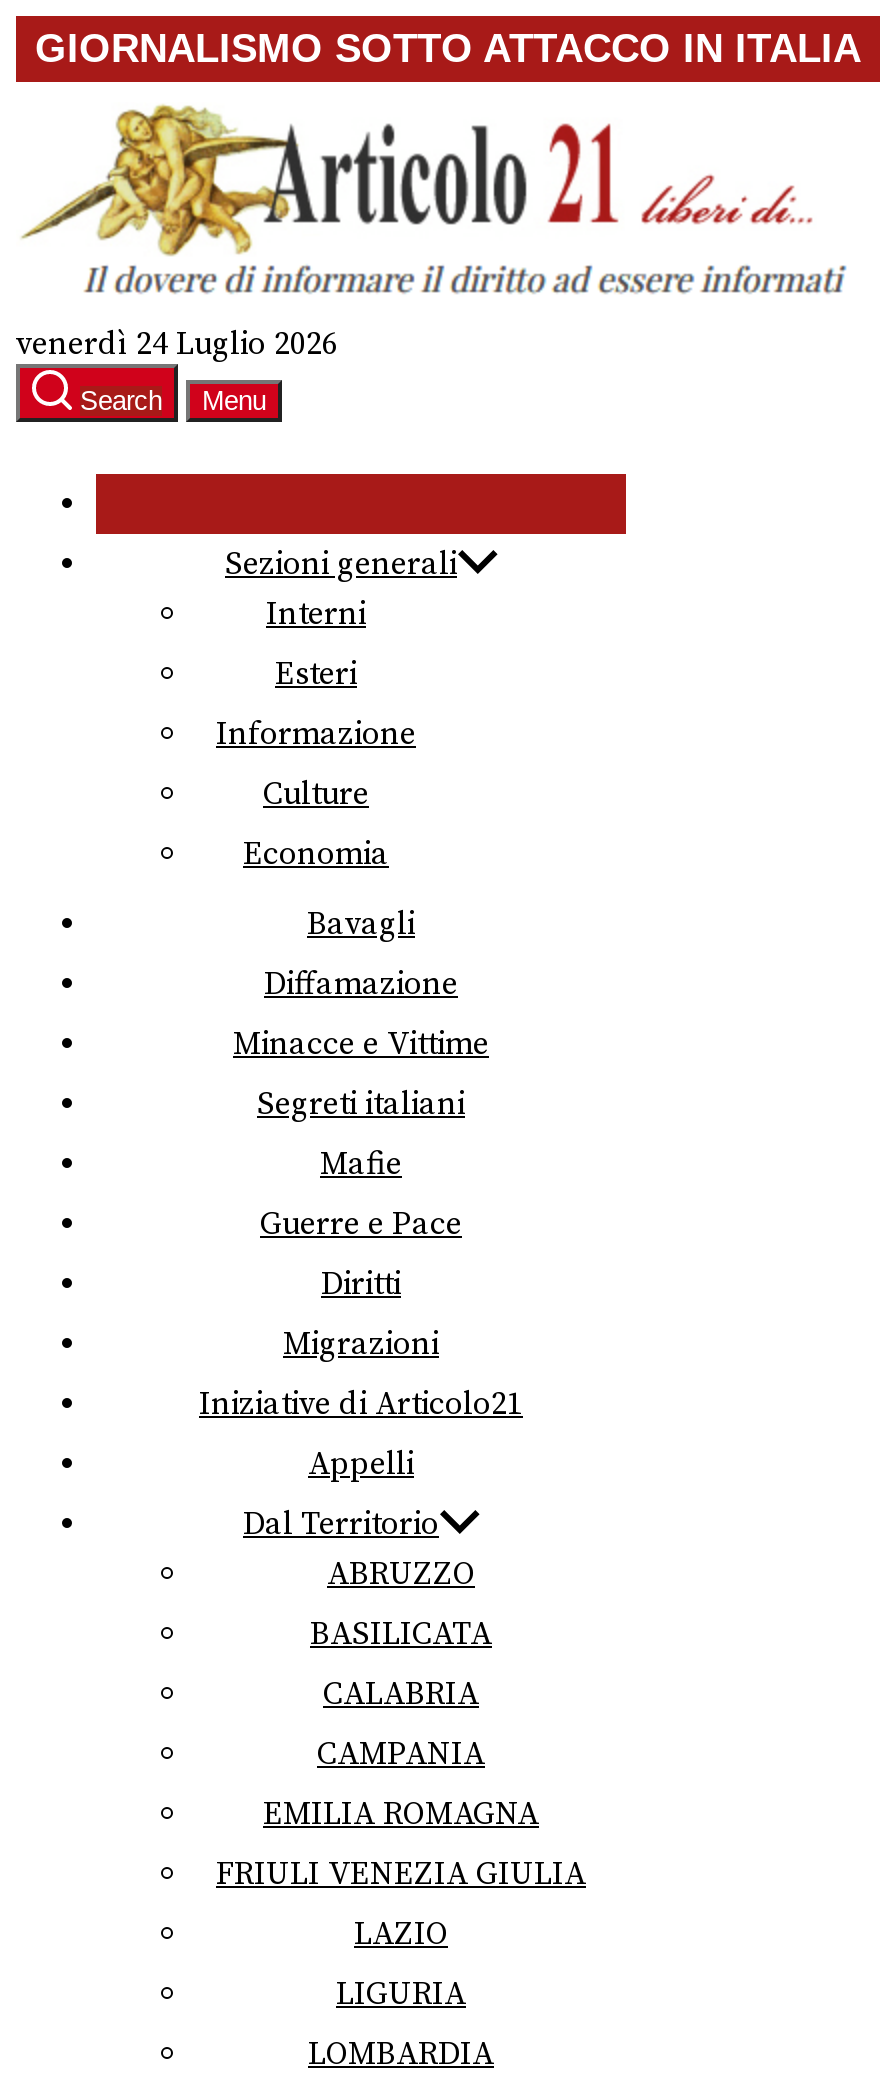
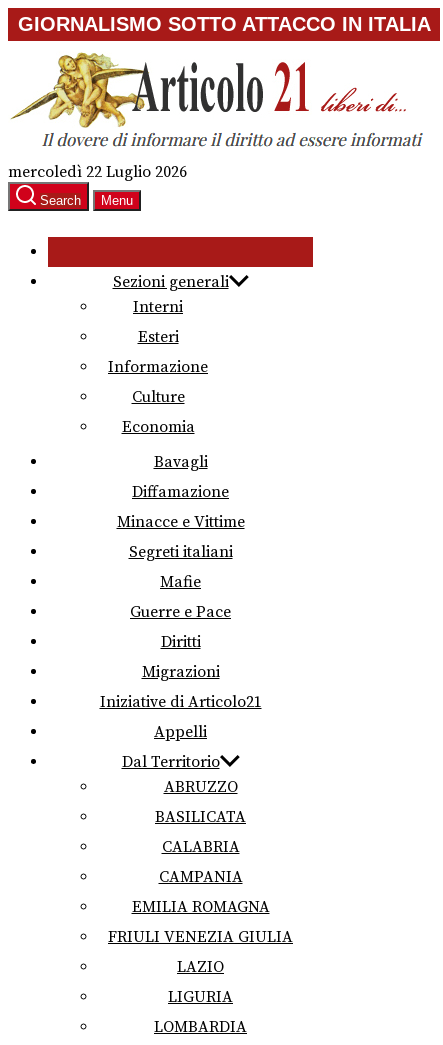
- venerdì 24 Luglio 2026
+ mercoledì 22 Luglio 2026
